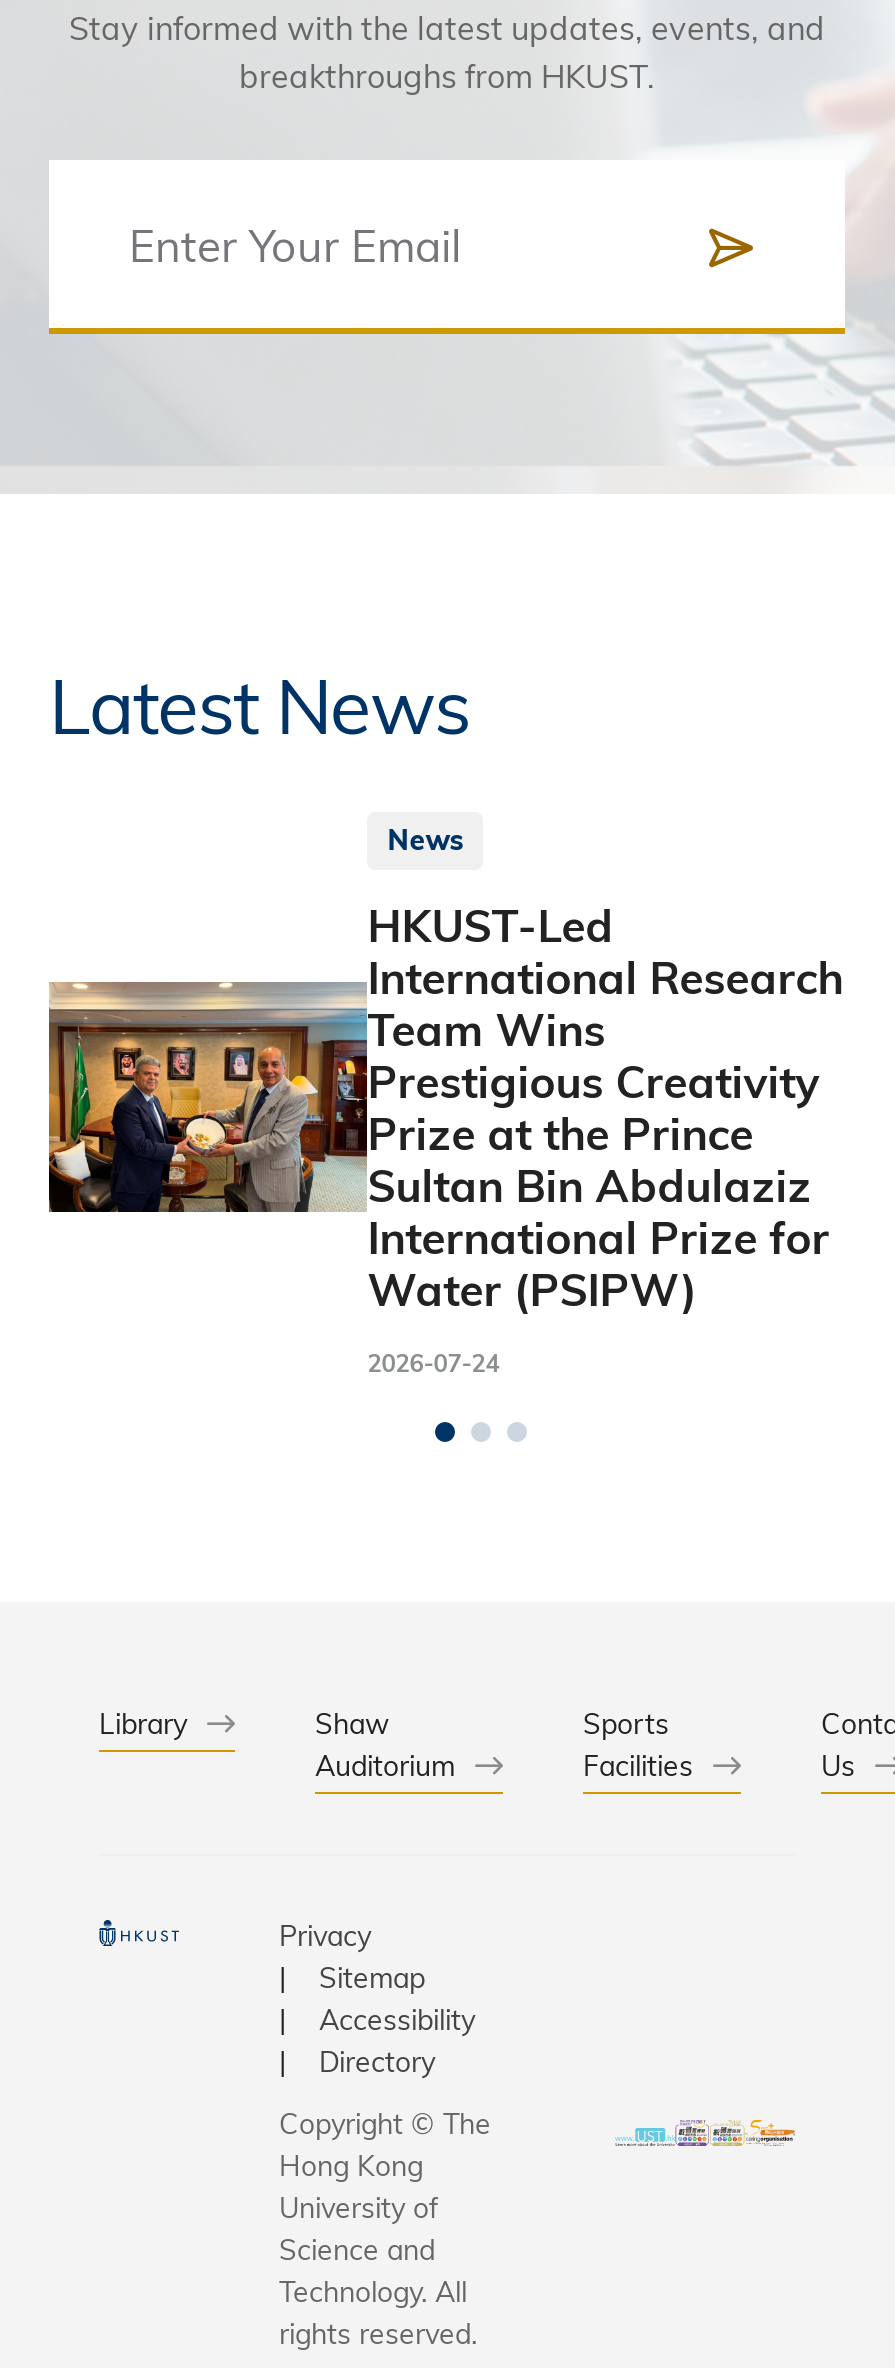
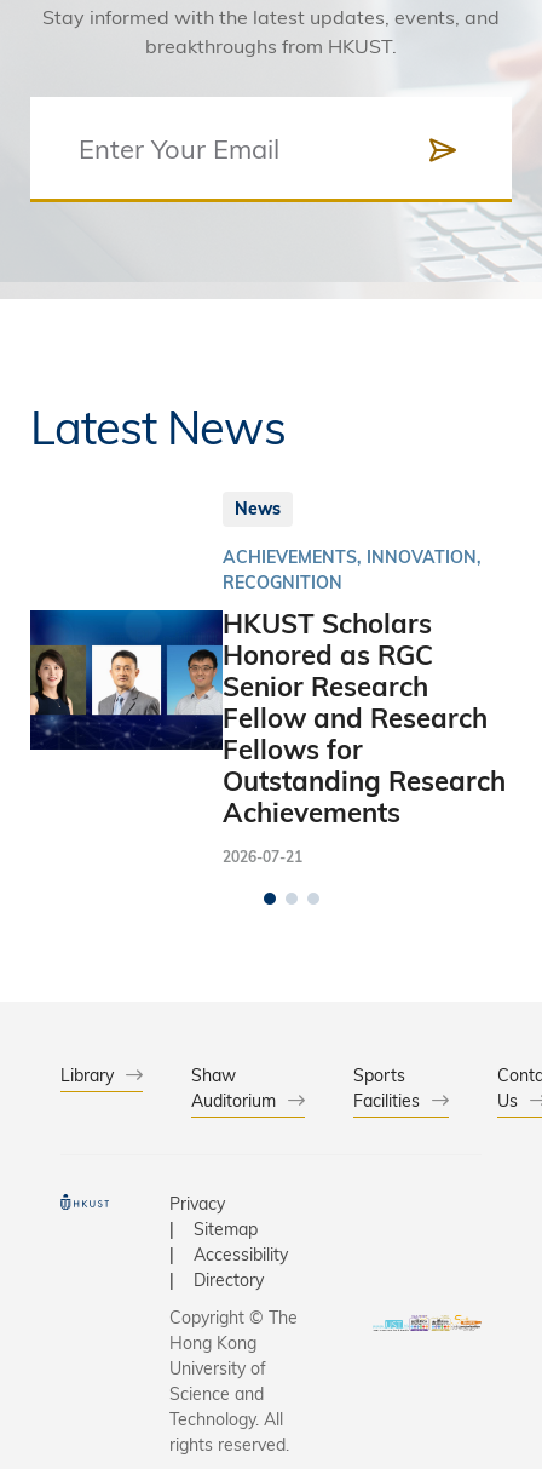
- [image]
- HKUST-Led
- International Research
- Team Wins
- Prestigious Creativity
- Prize at the Prince
- Sultan Bin Abdulaziz
- International Prize for
- Water (PSIPW)
+ [image]
+ ACHIEVEMENTS, INNOVATION,
+ RECOGNITION
+ HKUST Scholars
+ Honored as RGC
+ Senior Research
+ Fellow and Research
+ Fellows for
+ Outstanding Research
+ Achievements

- 2026-07-24
+ 2026-07-21
